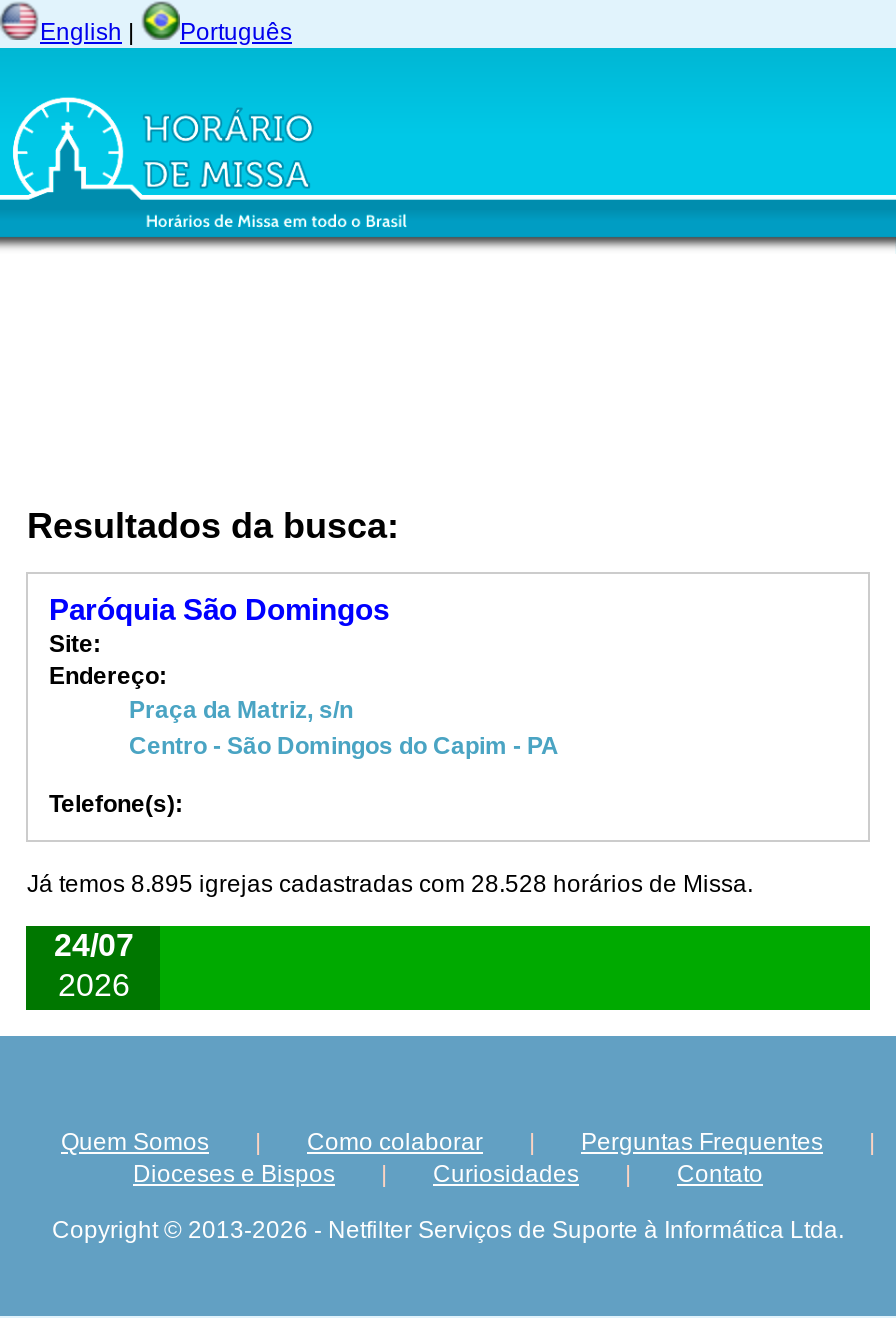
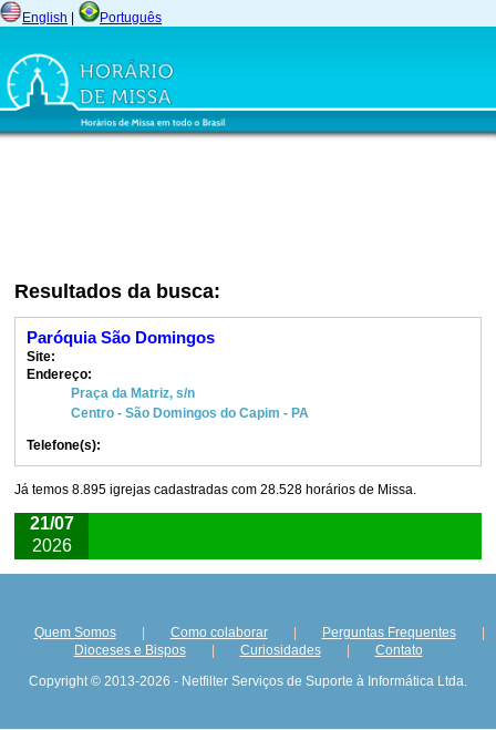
- 24/07
+ 21/07
